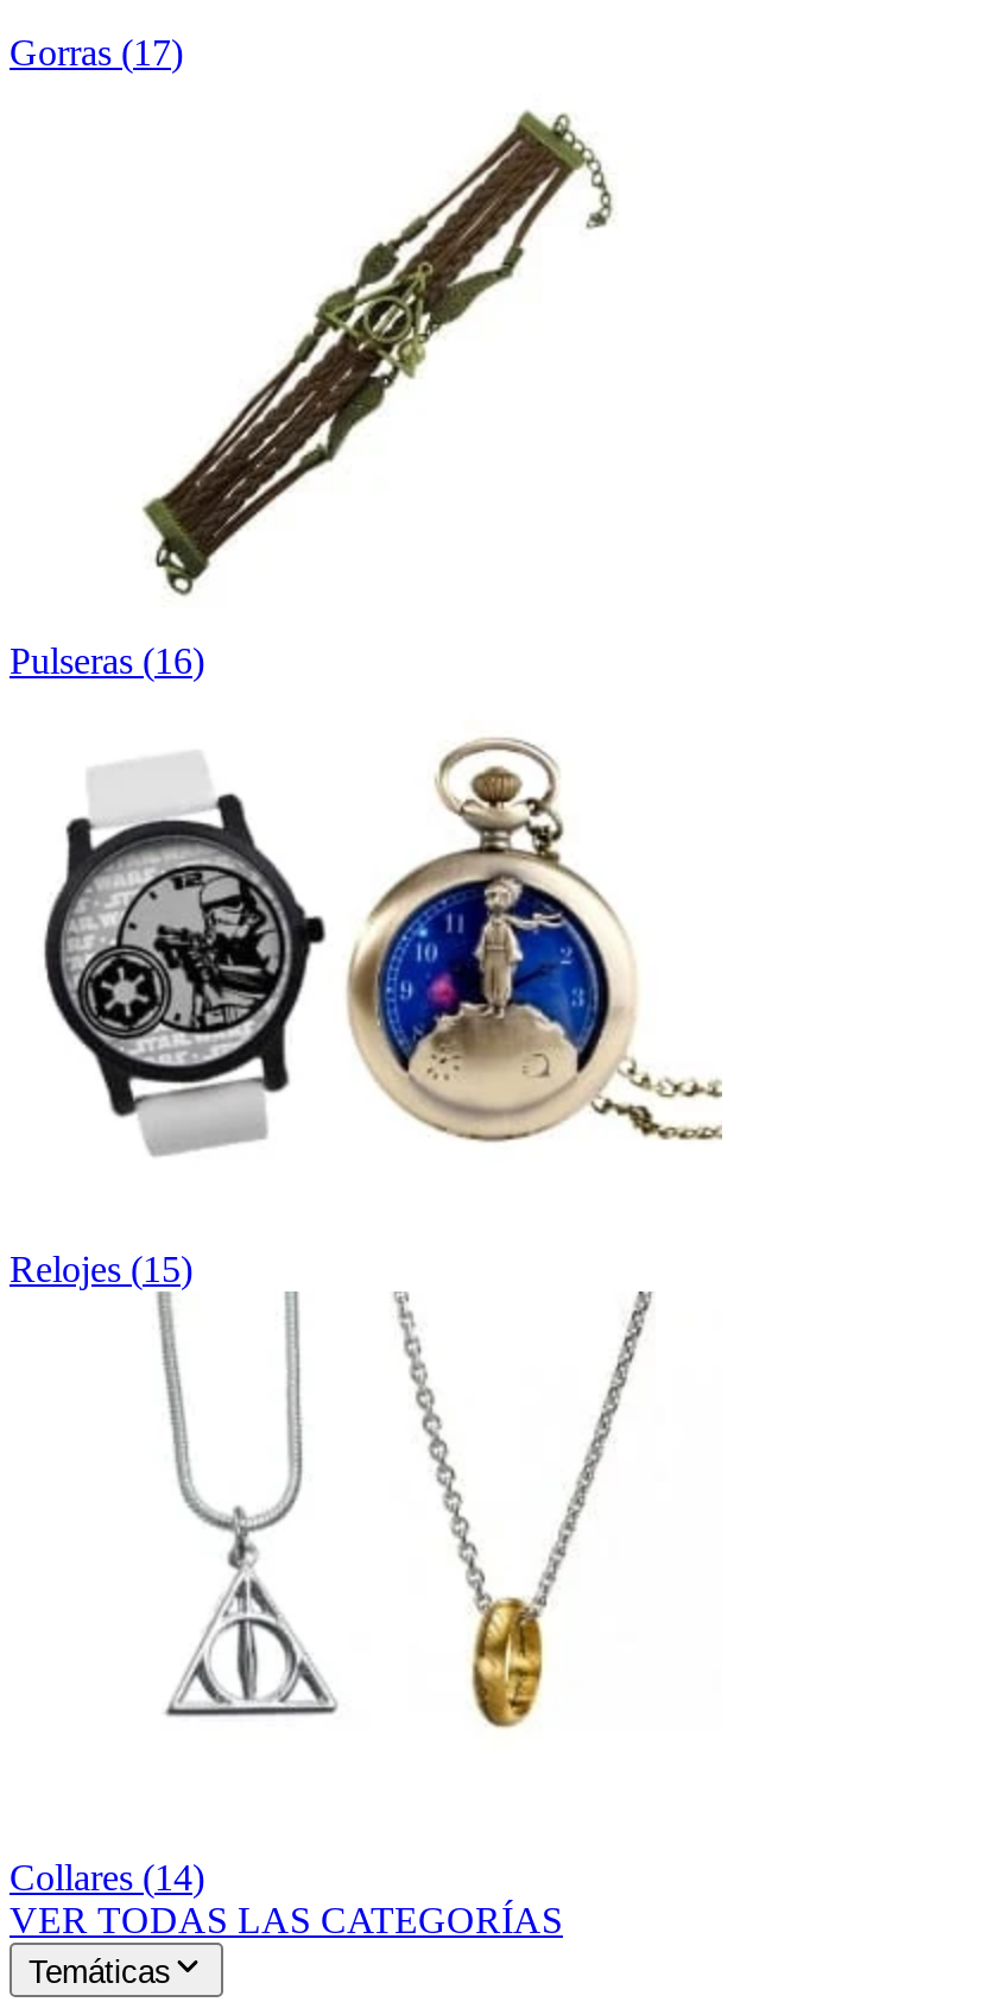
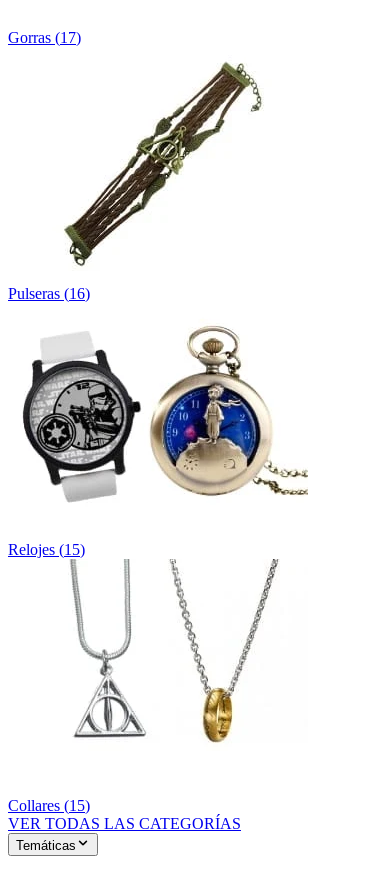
- Collares (14)
+ Collares (15)
